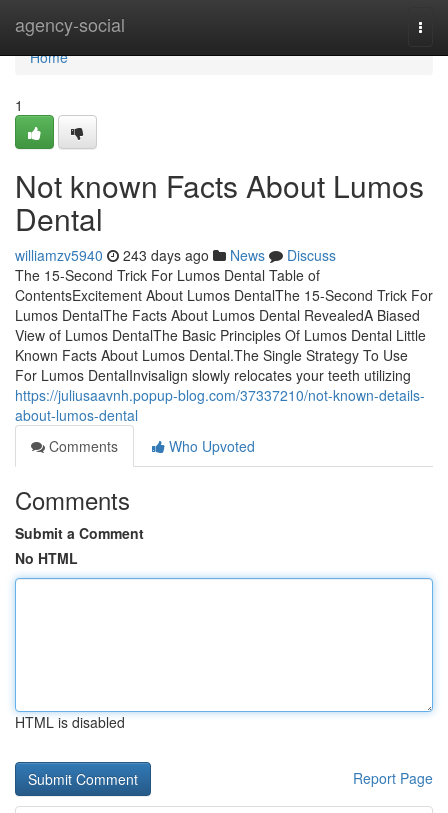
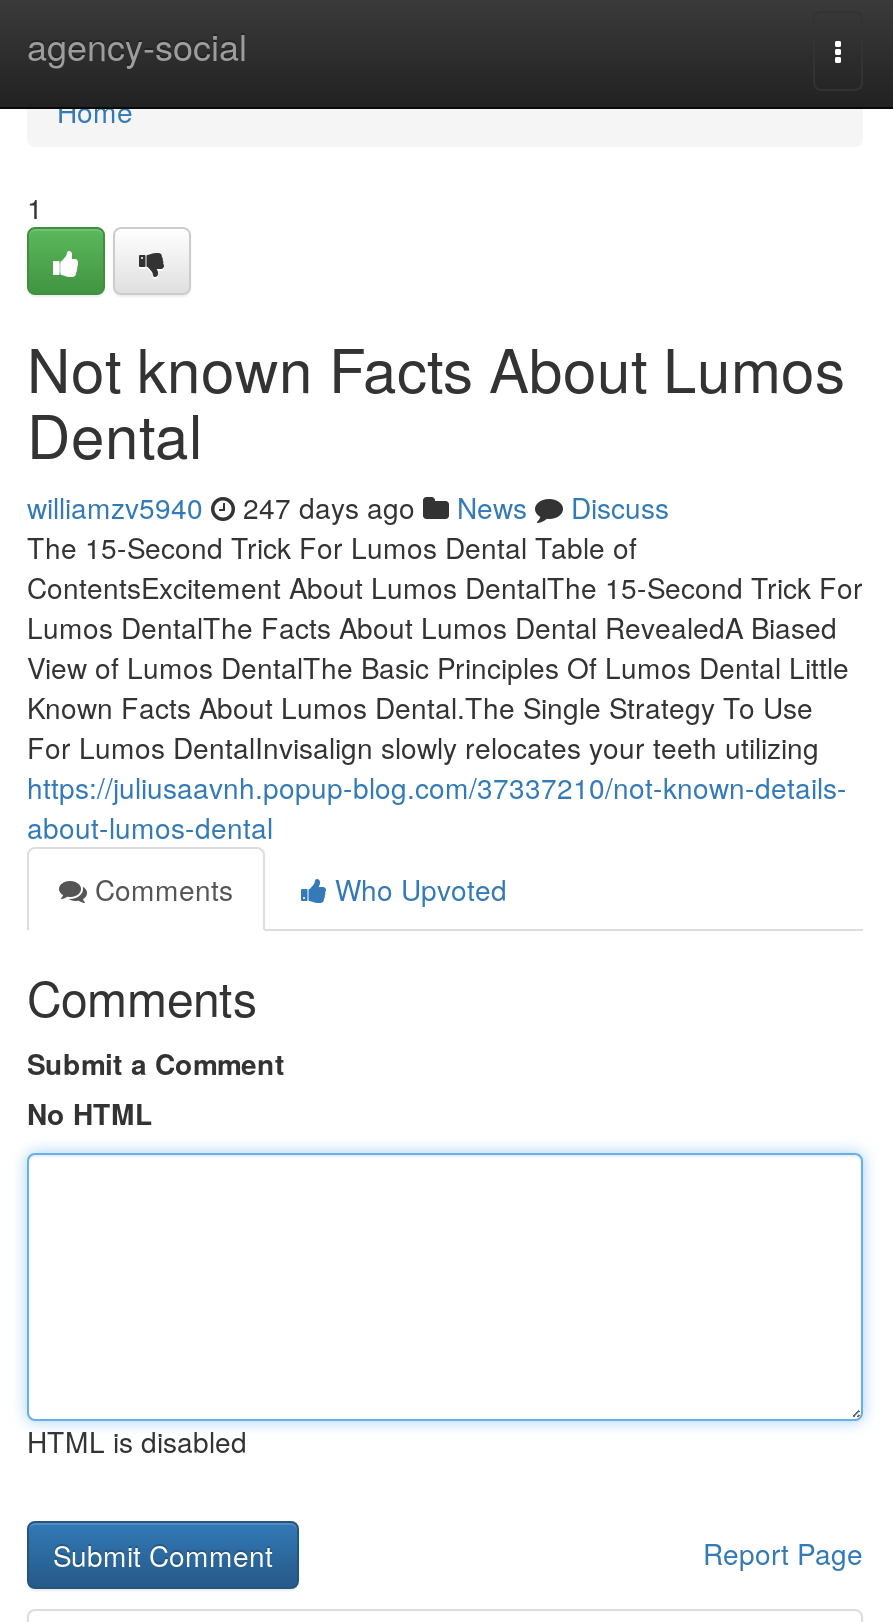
- williamzv5940 243 days ago News Discuss
+ williamzv5940 247 days ago News Discuss
